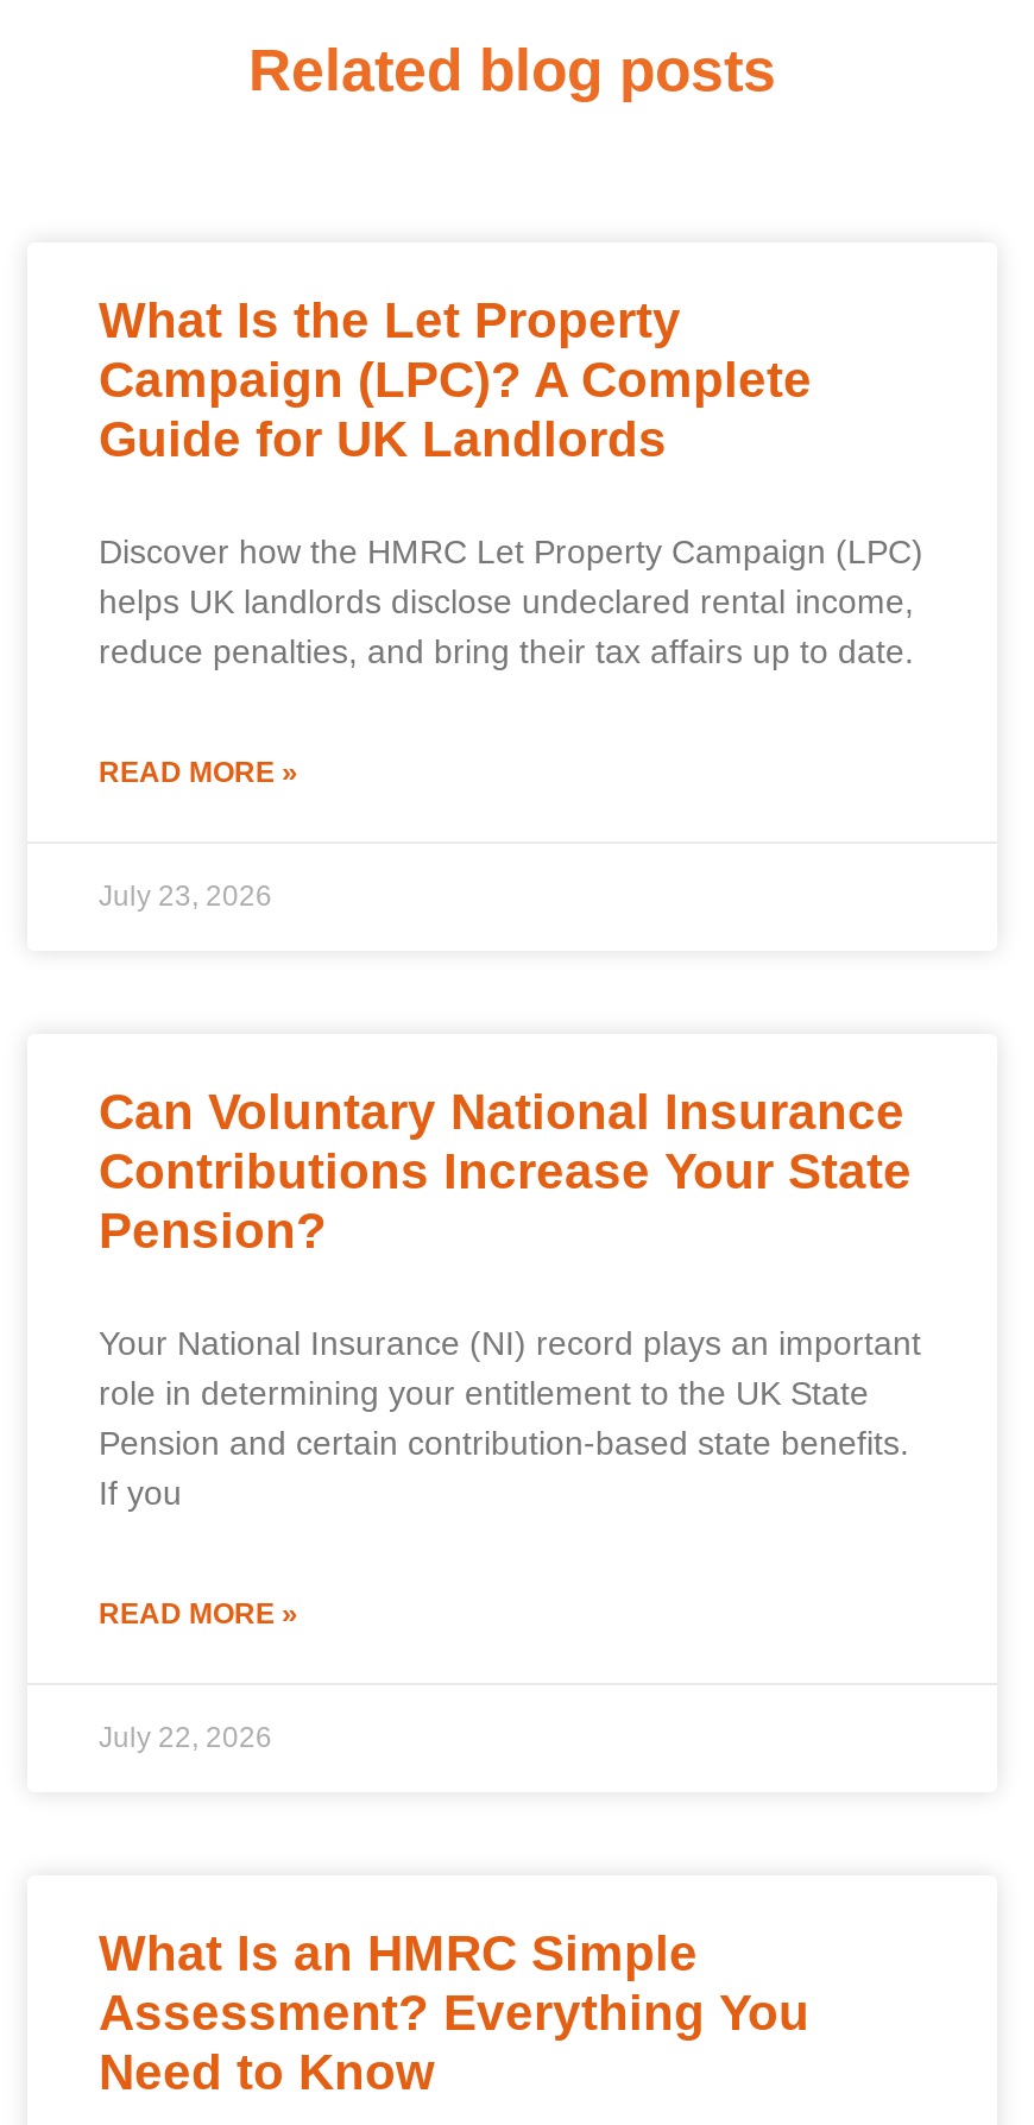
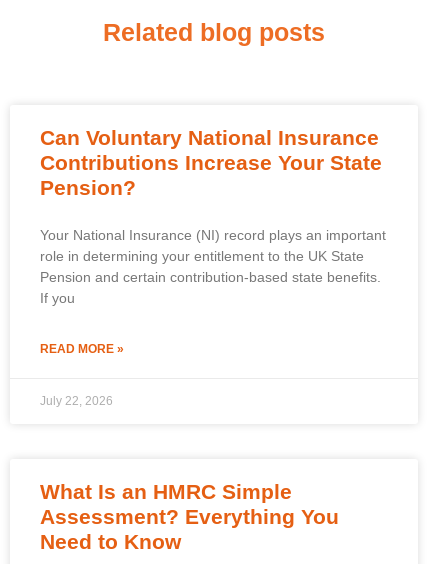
- What Is the Let Property
- Campaign (LPC)? A Complete
- Guide for UK Landlords
- Discover how the HMRC Let Property Campaign (LPC)
- helps UK landlords disclose undeclared rental income,
- reduce penalties, and bring their tax affairs up to date.
- READ MORE »

- July 23, 2026
